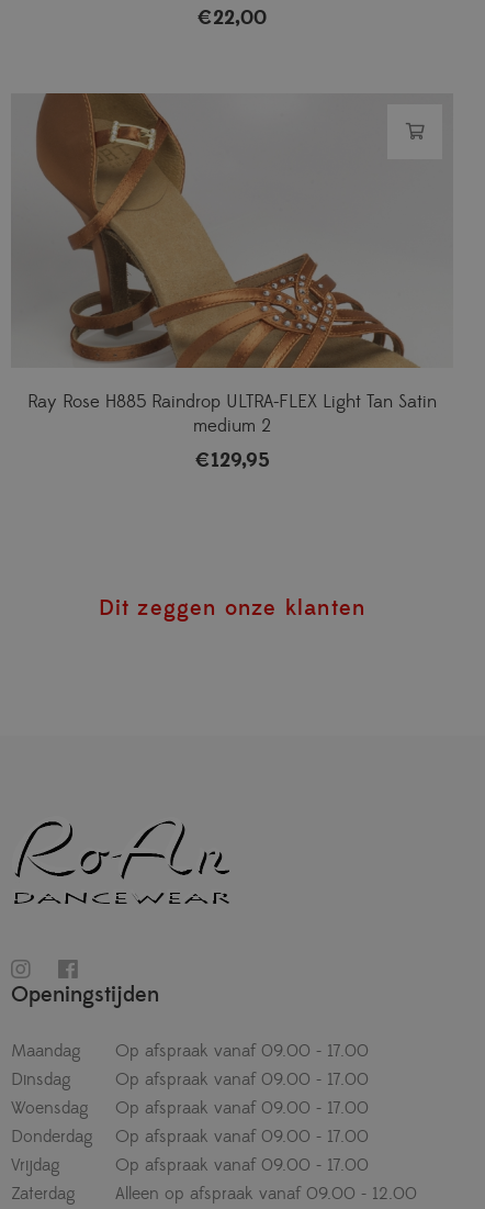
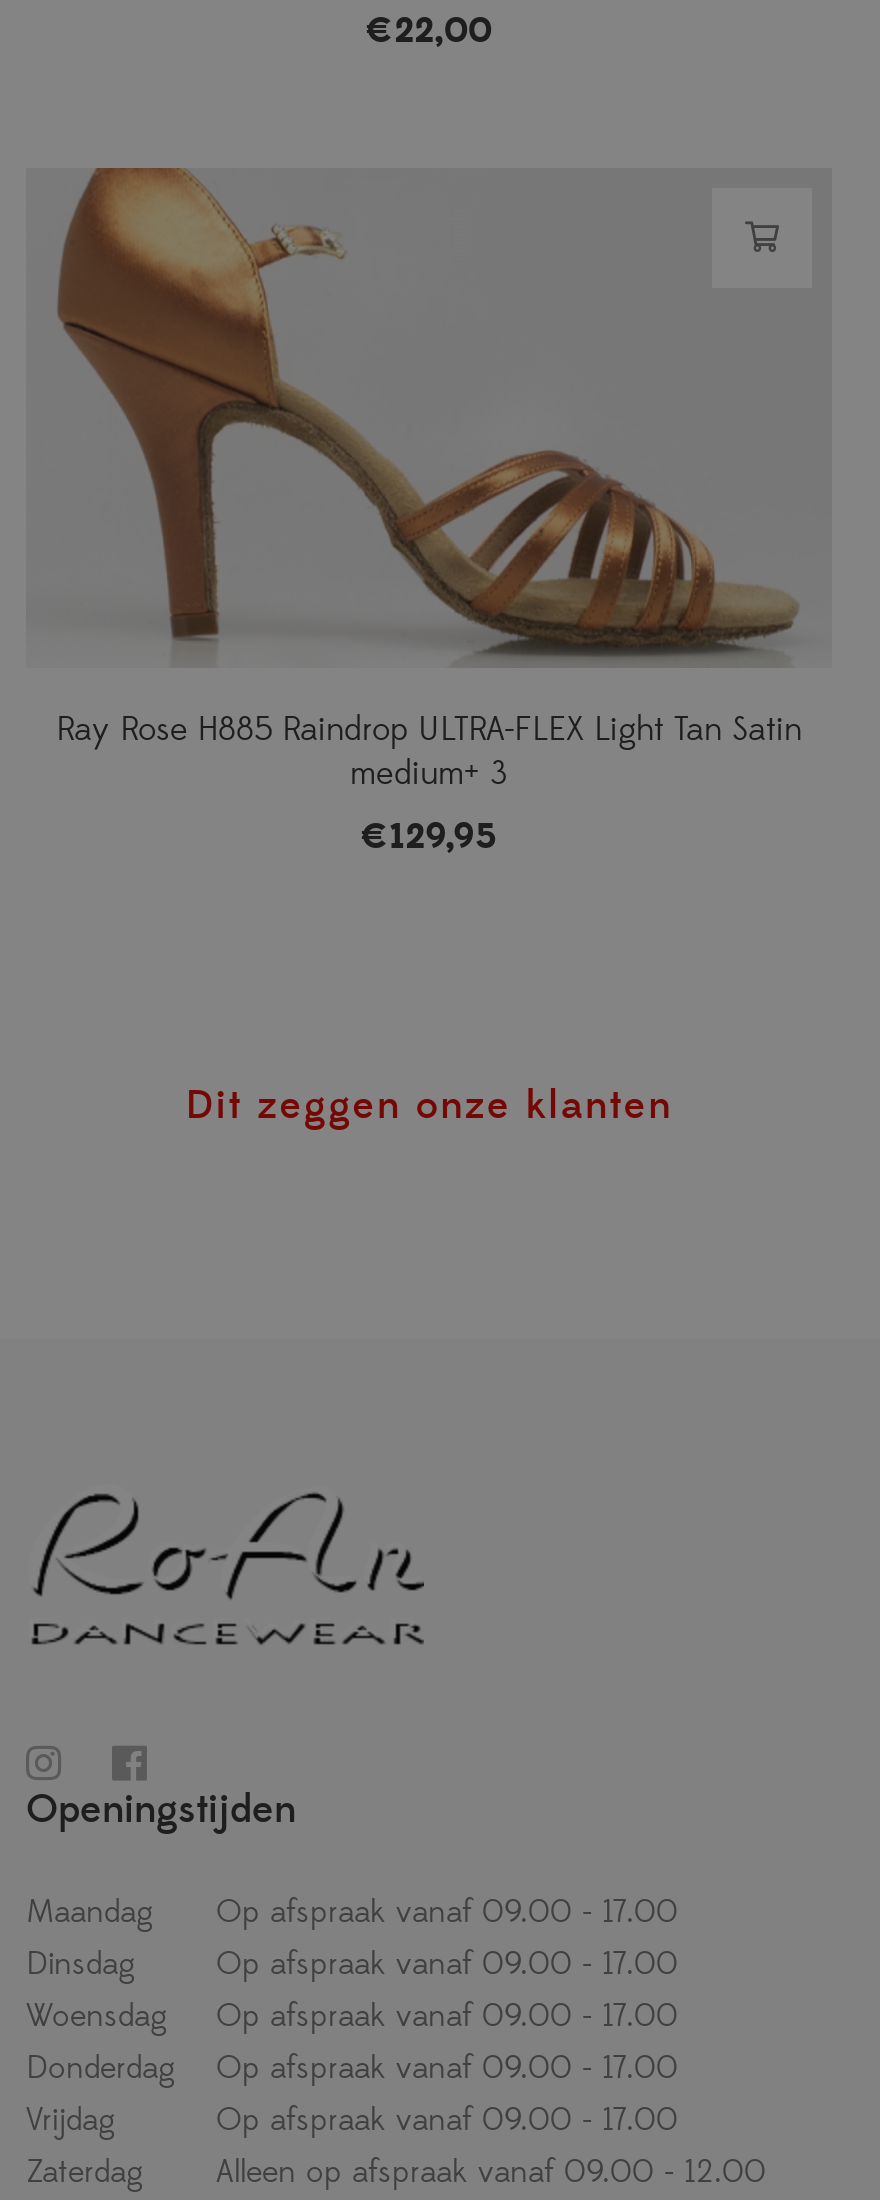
- [image]
+ [image]

- medium 2
+ medium+ 3
